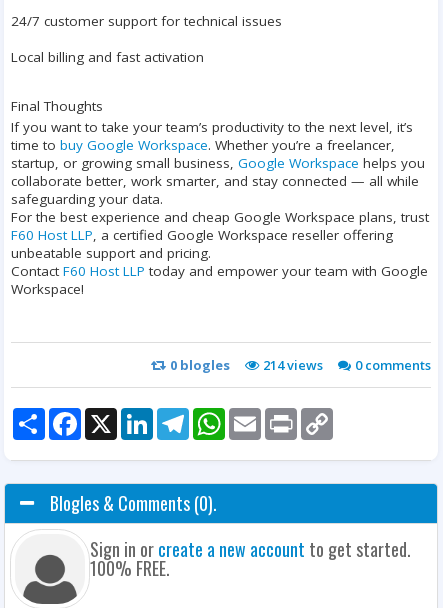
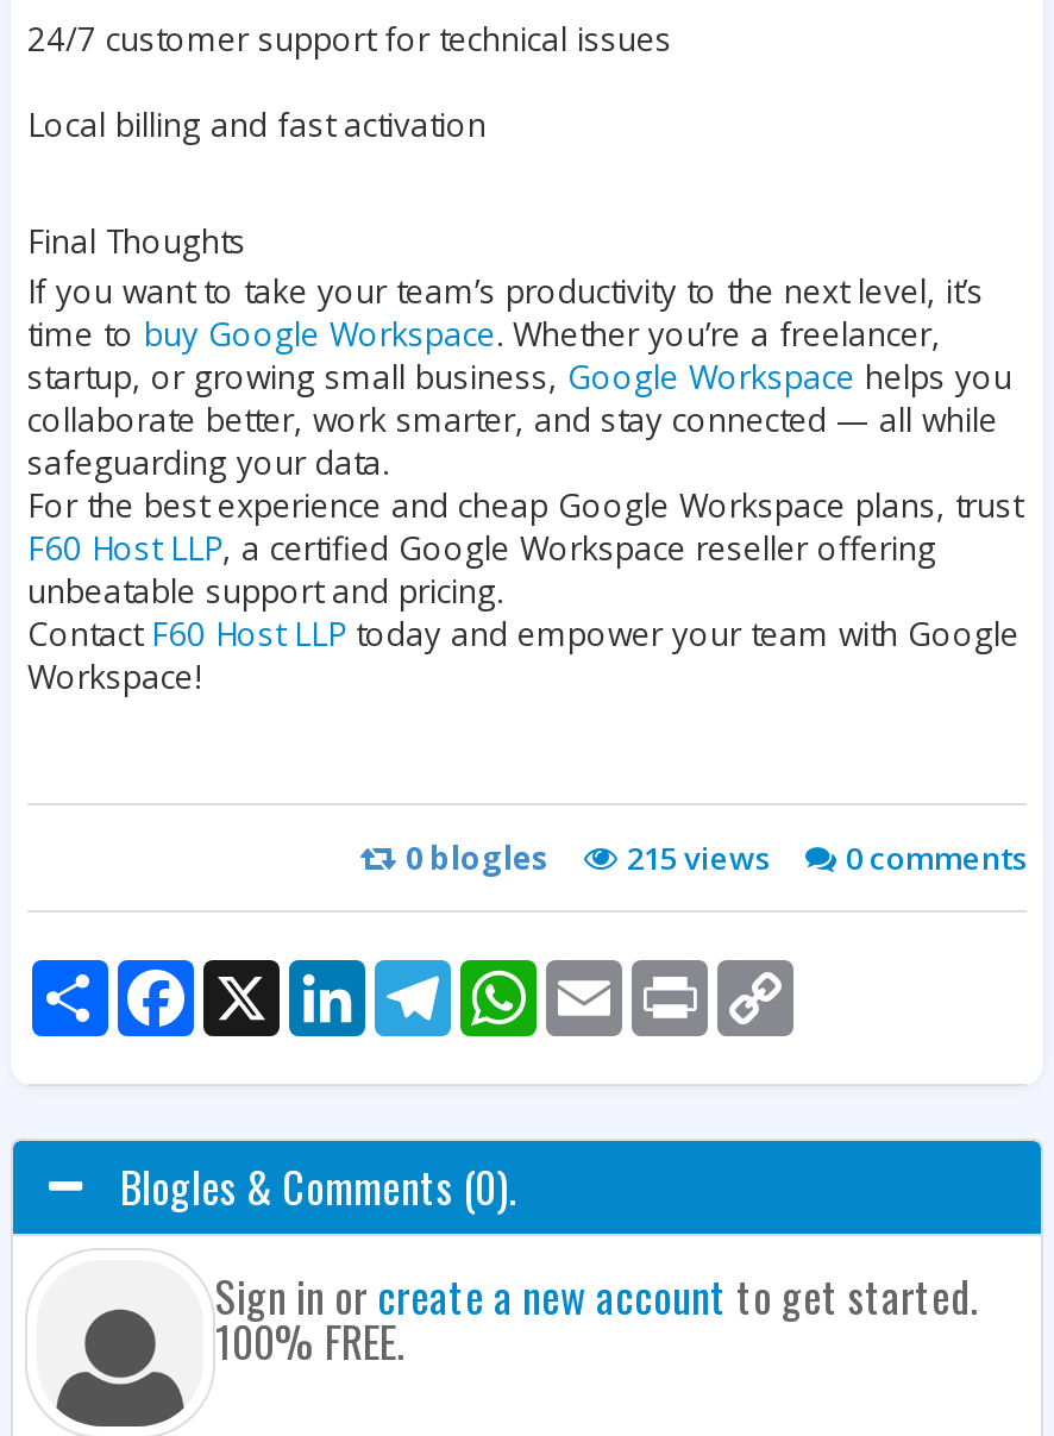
- 0 blogles 214 views 0 comments
+ 0 blogles 215 views 0 comments
